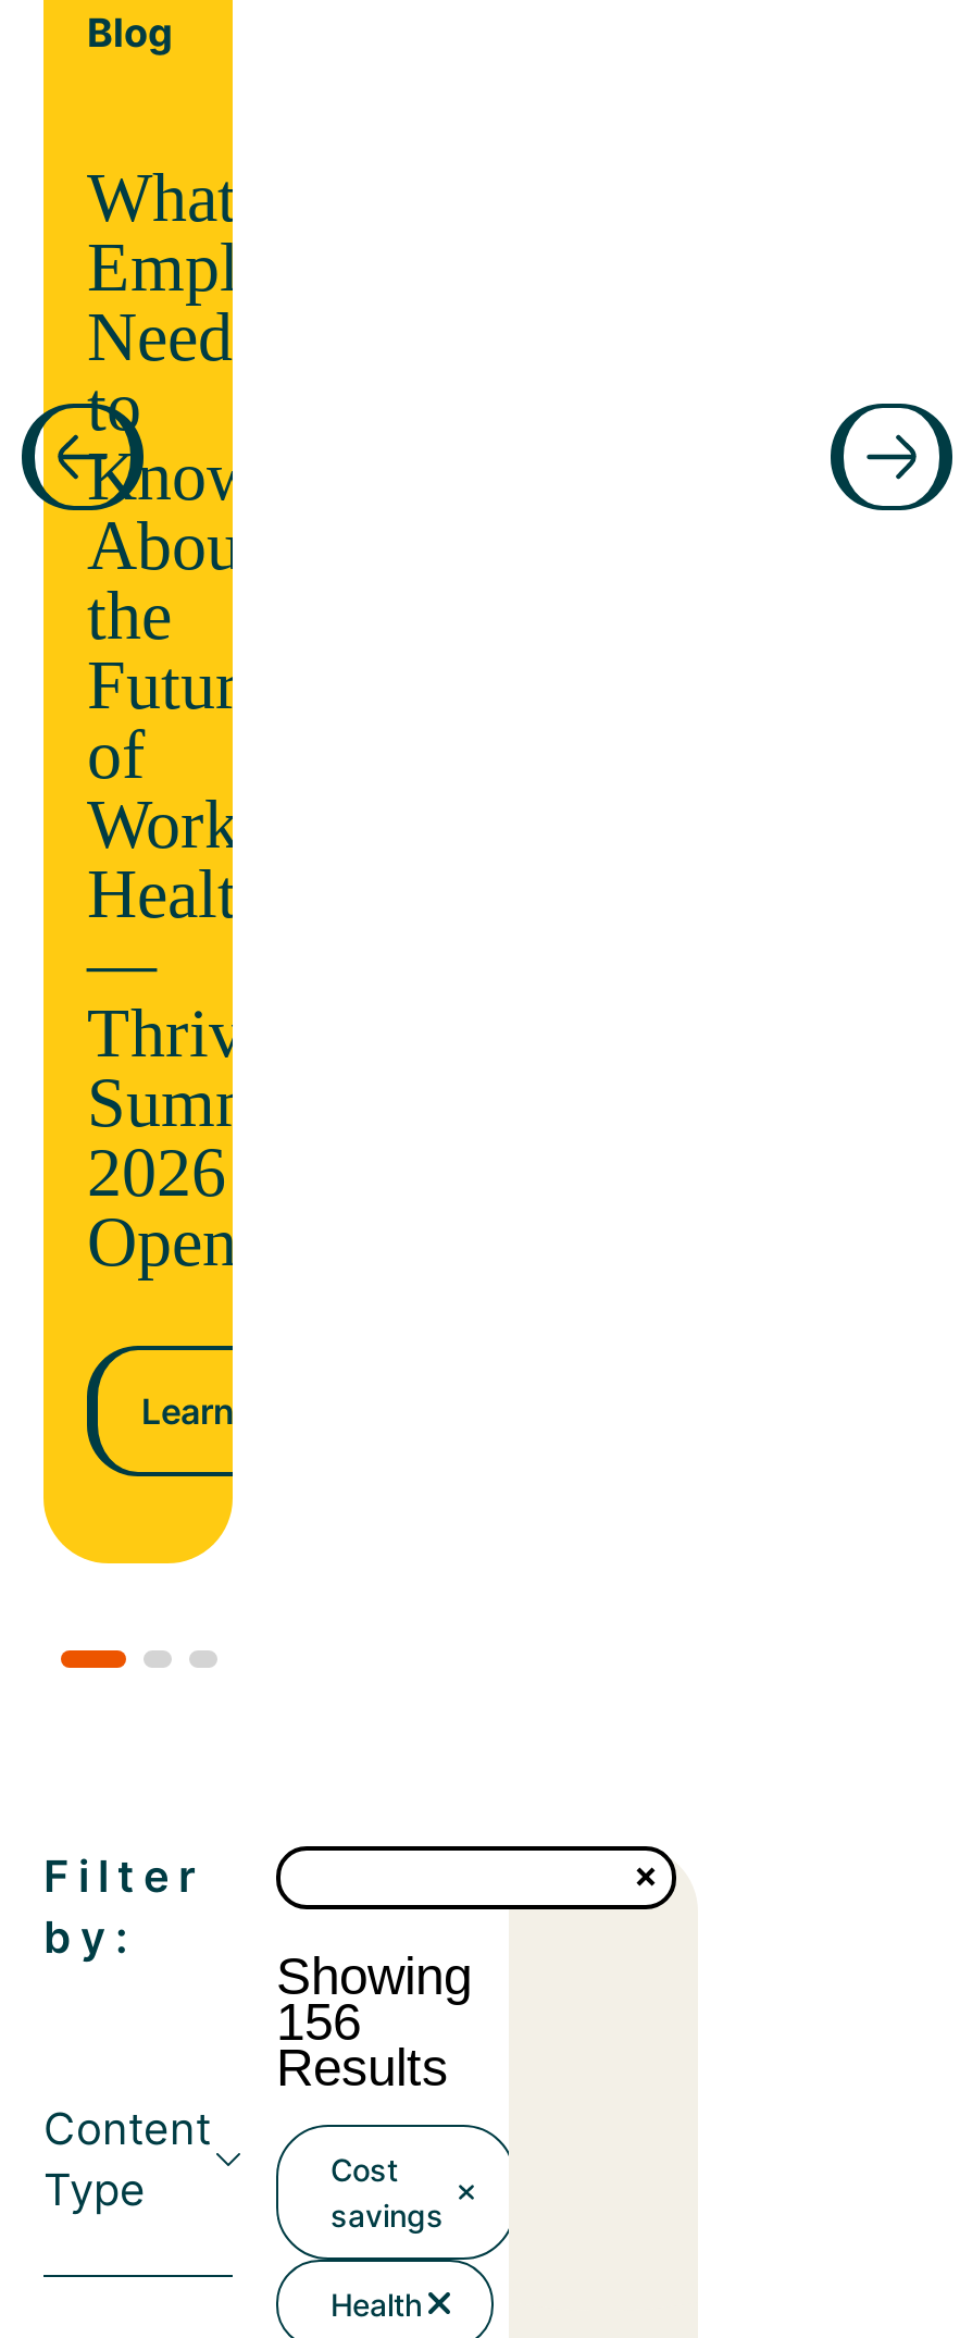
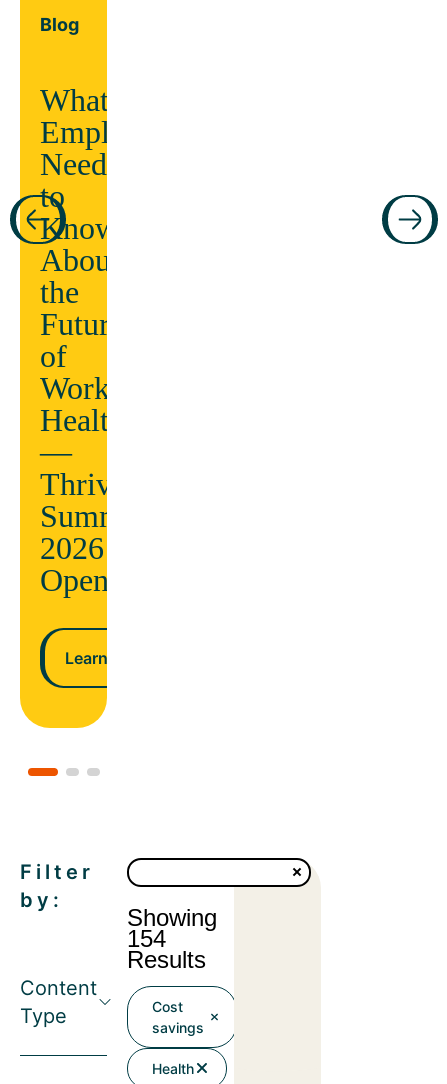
- 156
+ 154
